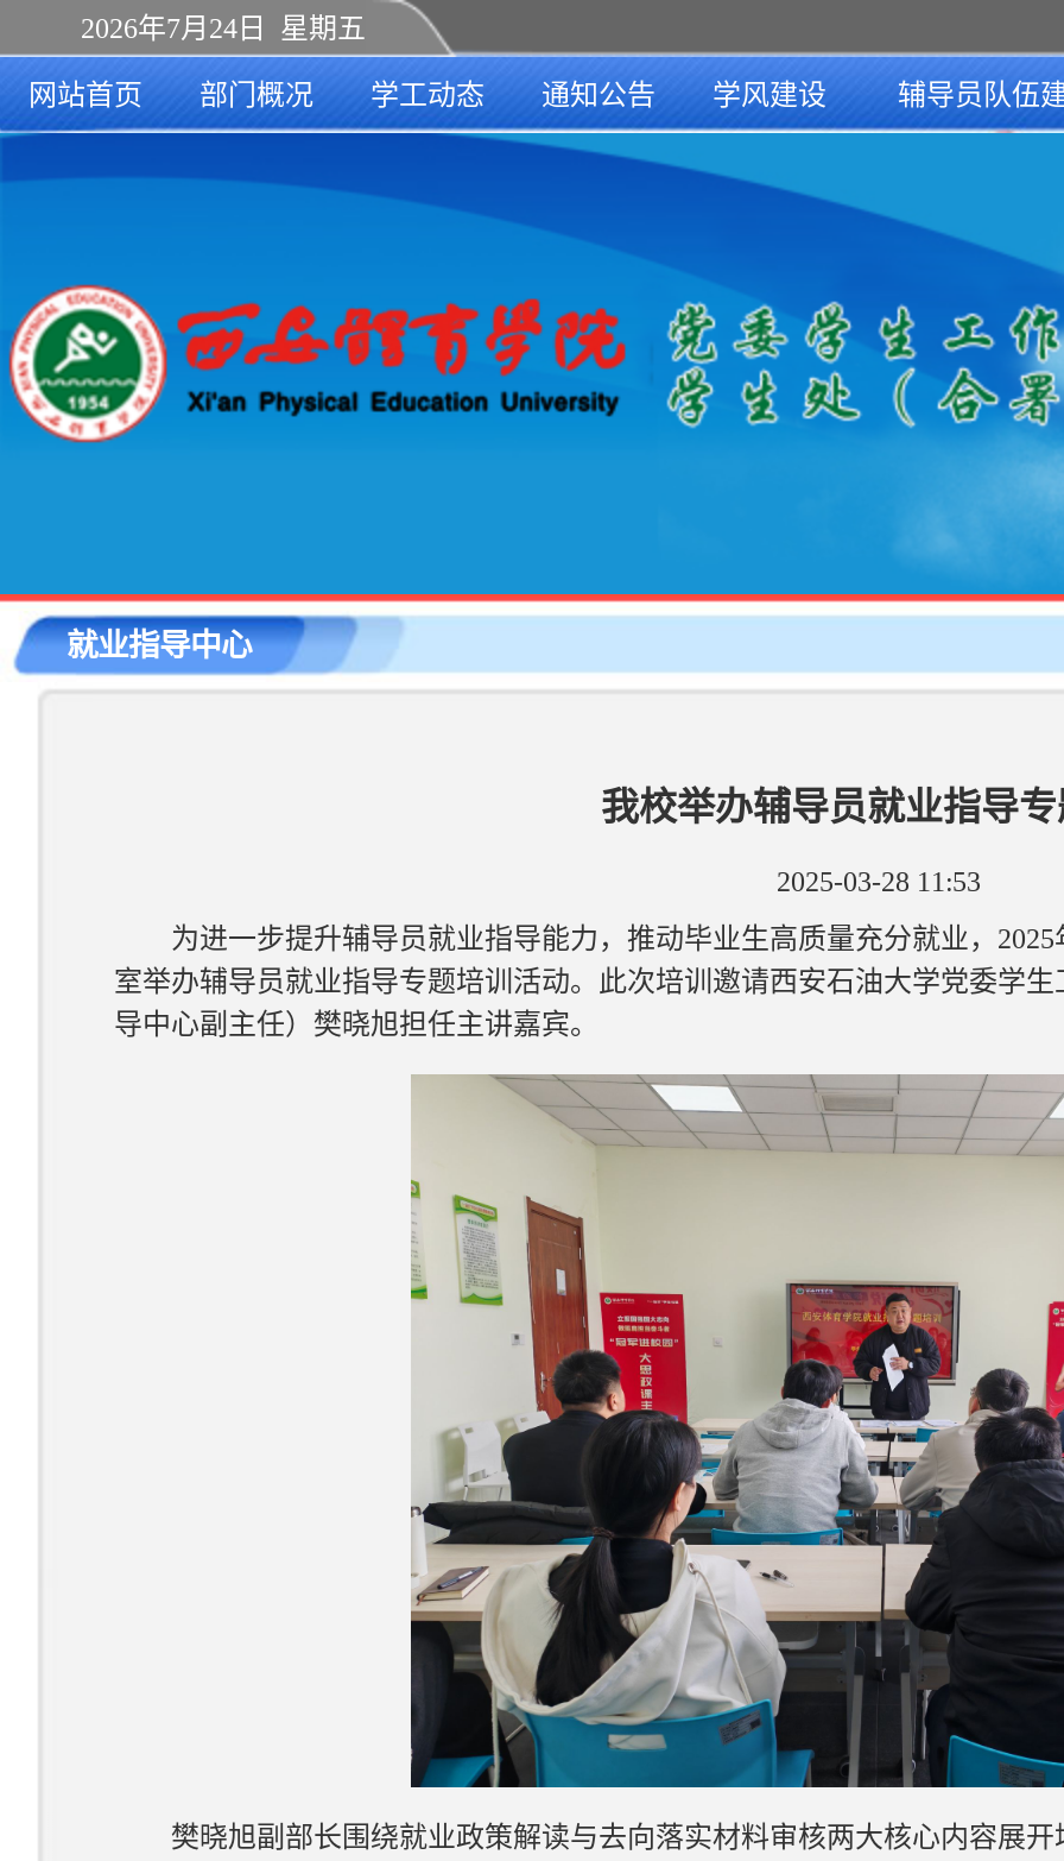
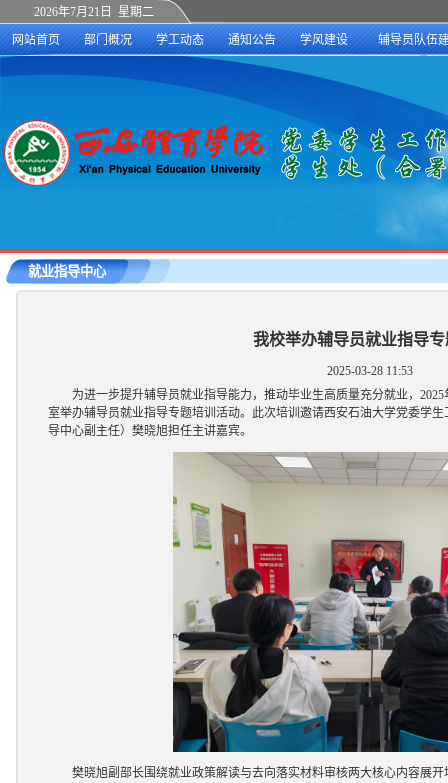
- 2026年7月24日 星期五
+ 2026年7月21日 星期二
